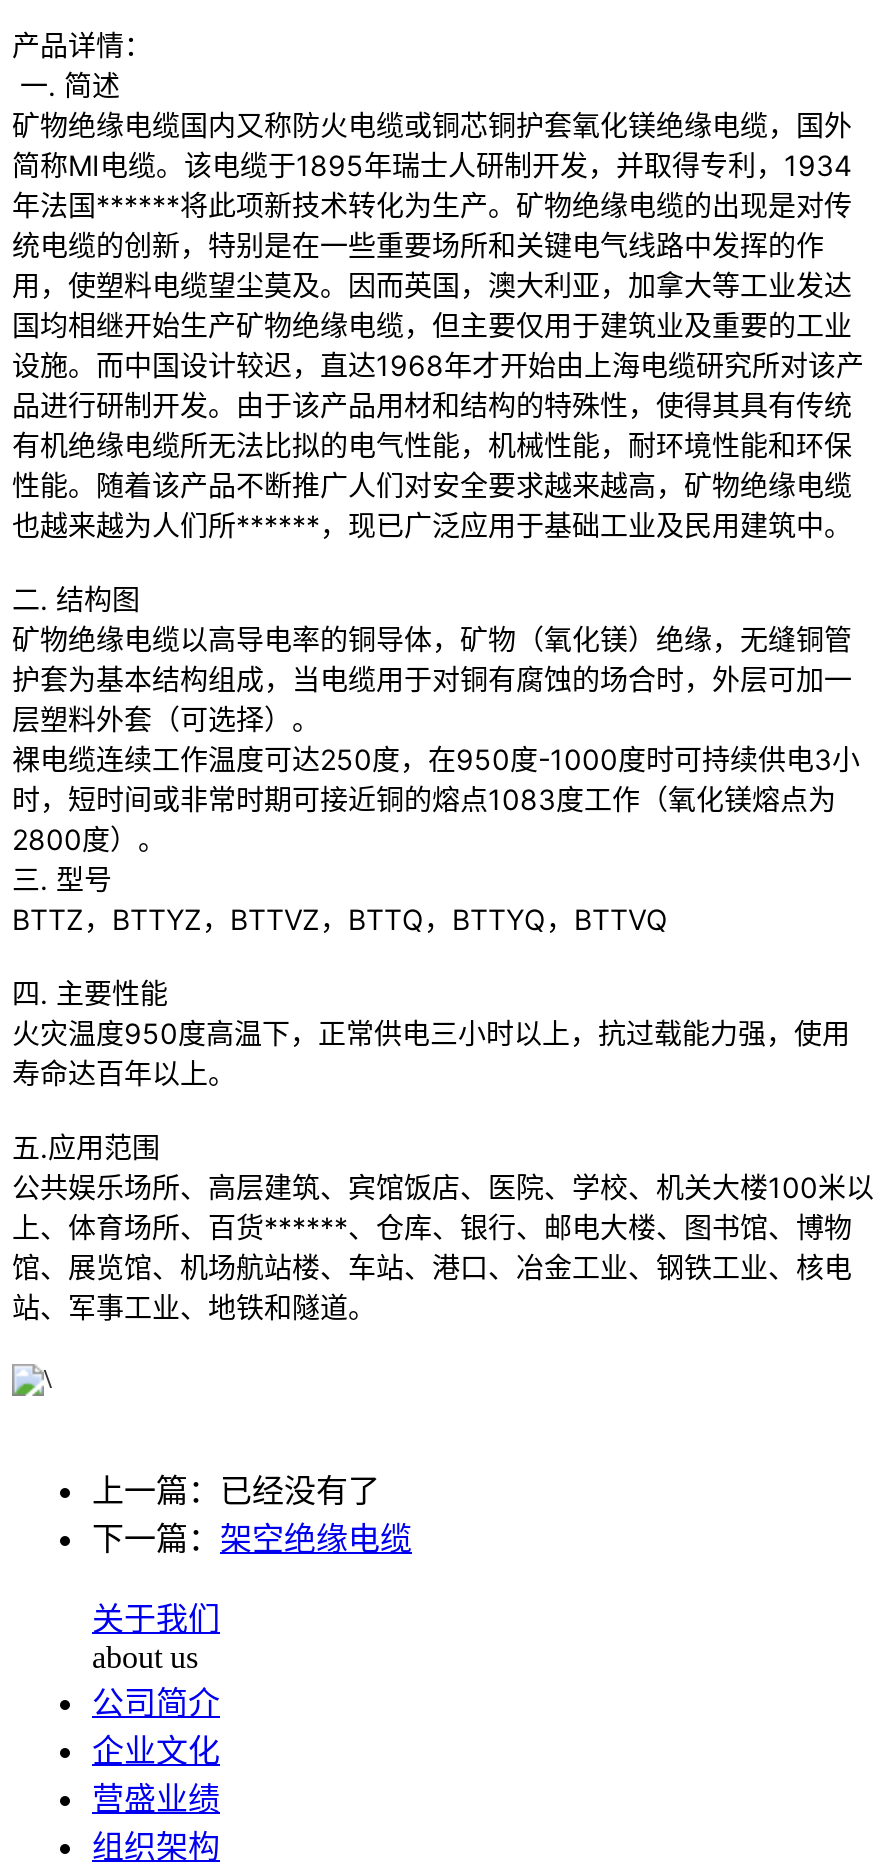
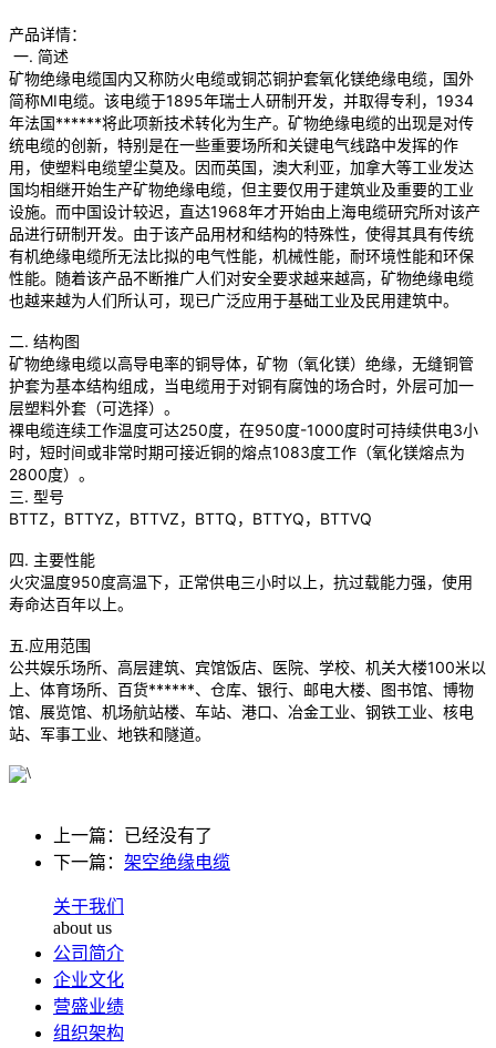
- 也越来越为人们所******，现已广泛应用于基础工业及民用建筑中。
+ 也越来越为人们所认可，现已广泛应用于基础工业及民用建筑中。
